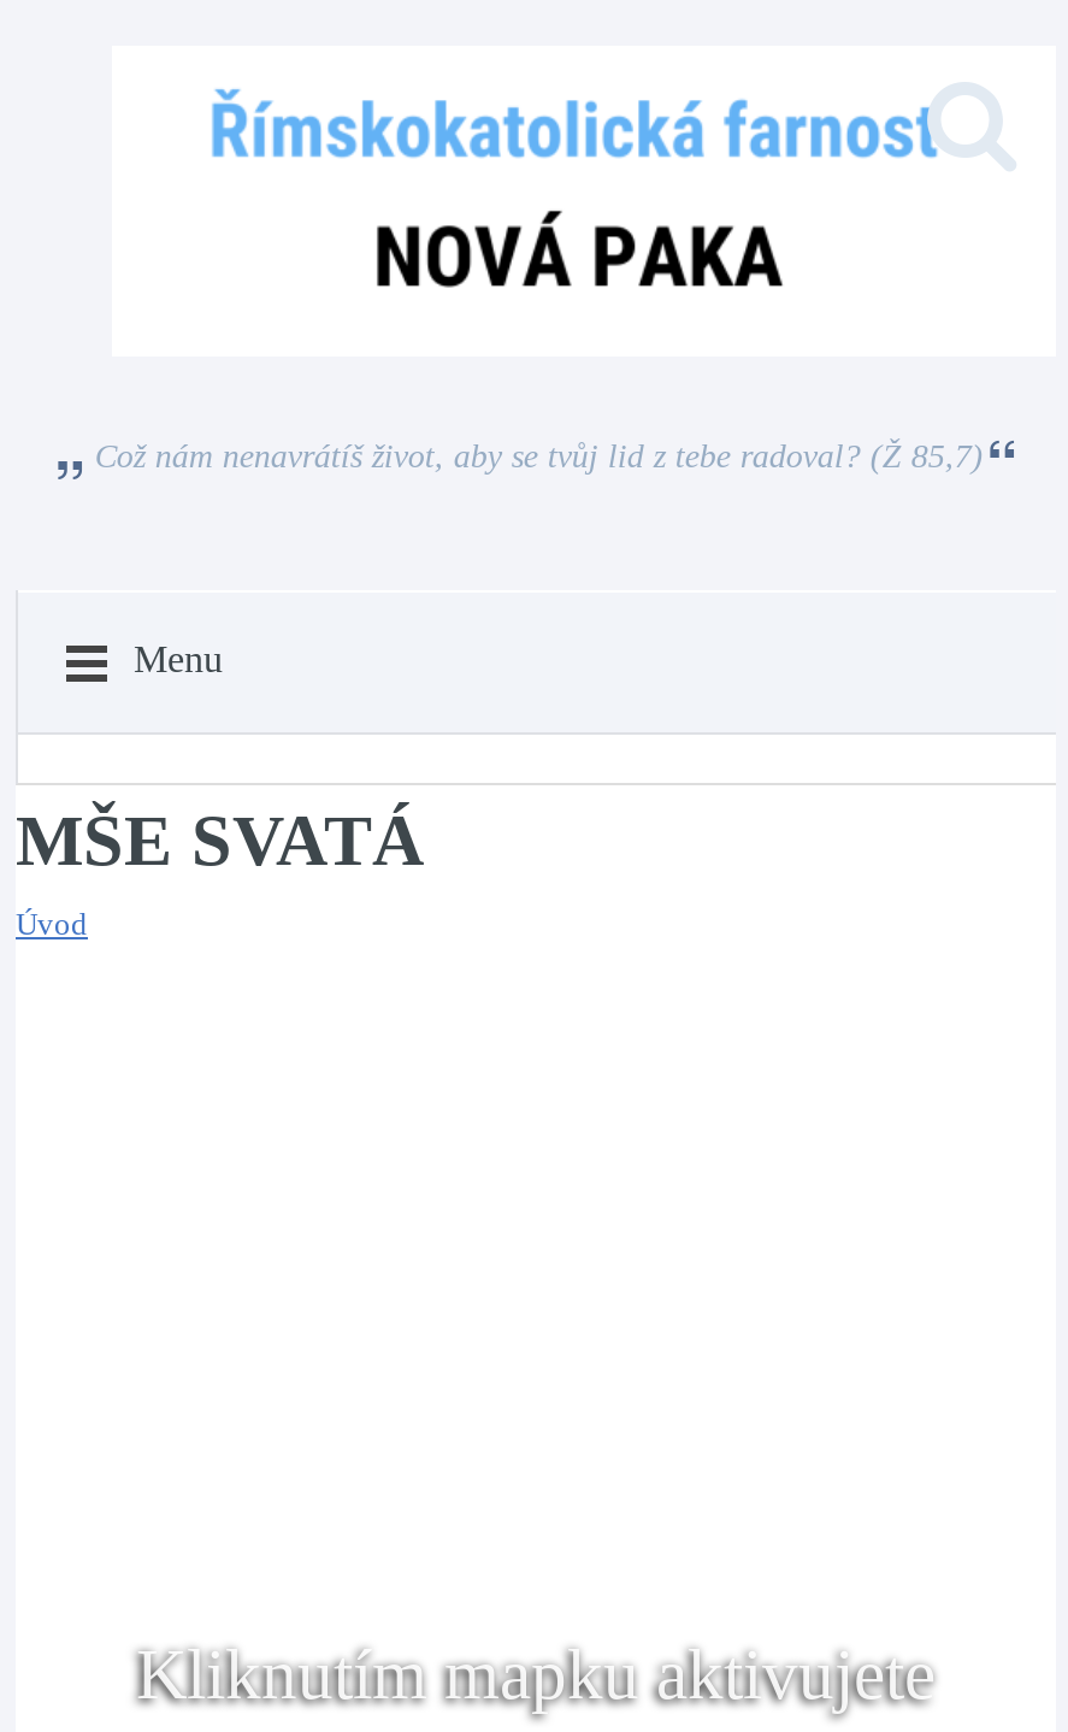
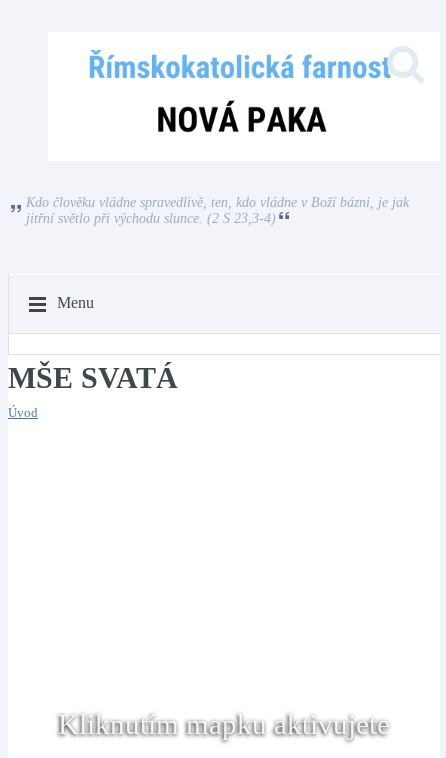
- Což nám nenavrátíš život, aby se tvůj lid z tebe radoval? (Ž 85,7)
+ Kdo člověku vládne spravedlivě, ten, kdo vládne v Boží bázni, je jak
+ jitřní světlo při východu slunce. (2 S 23,3-4)
